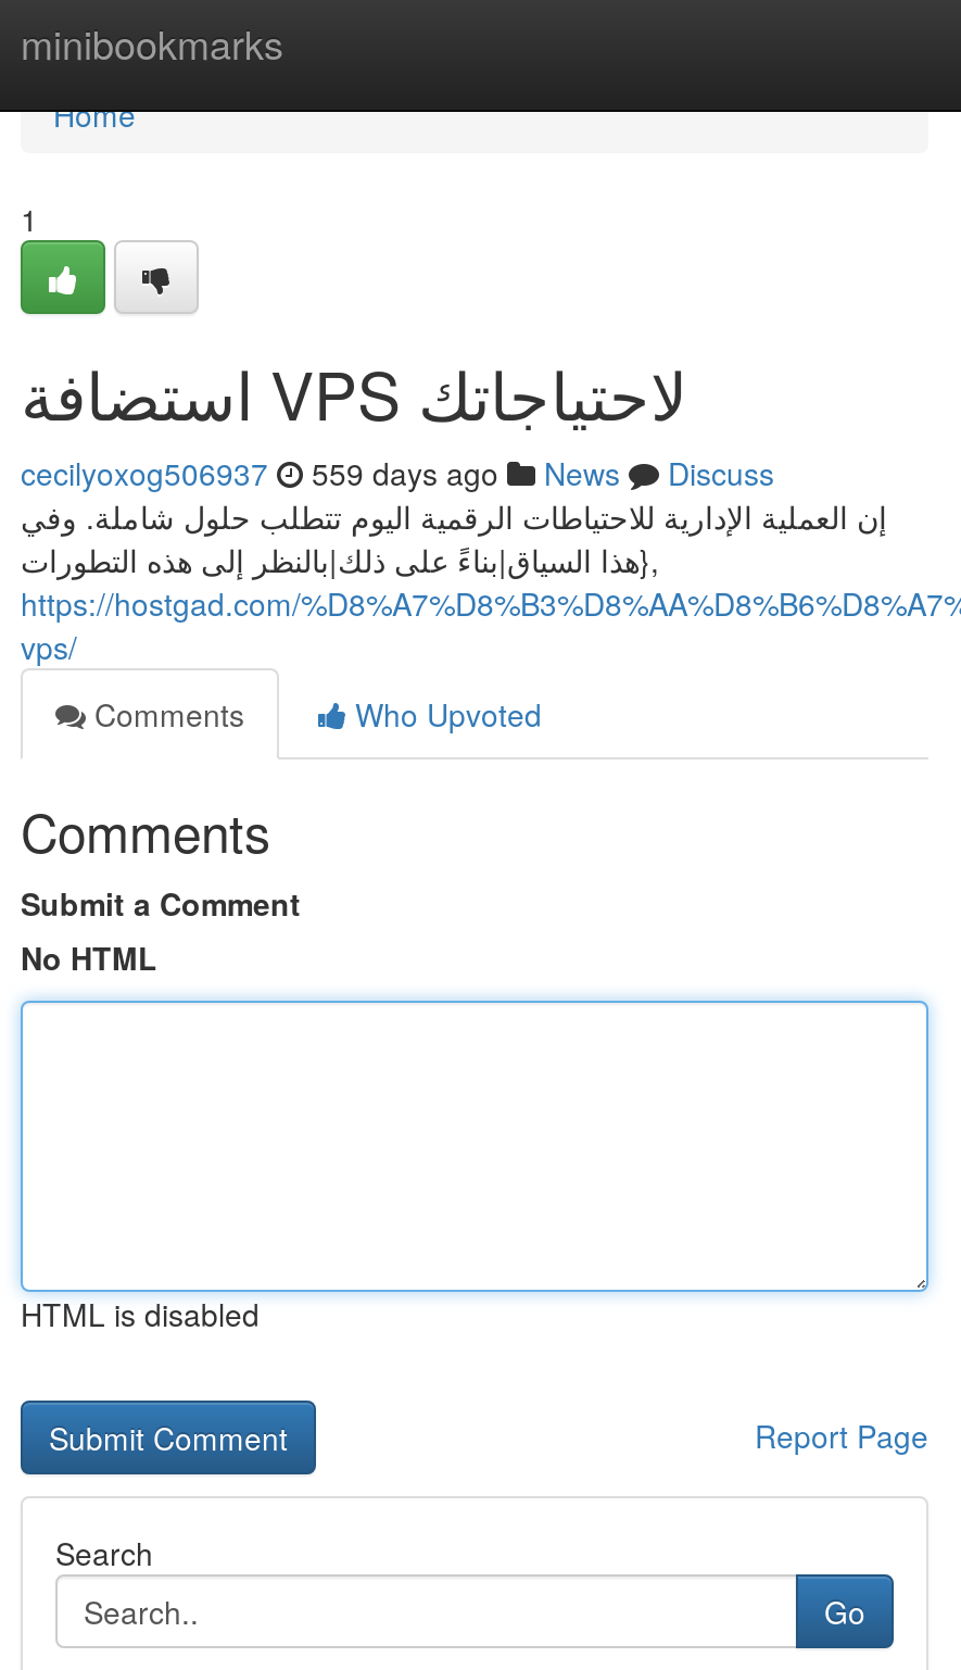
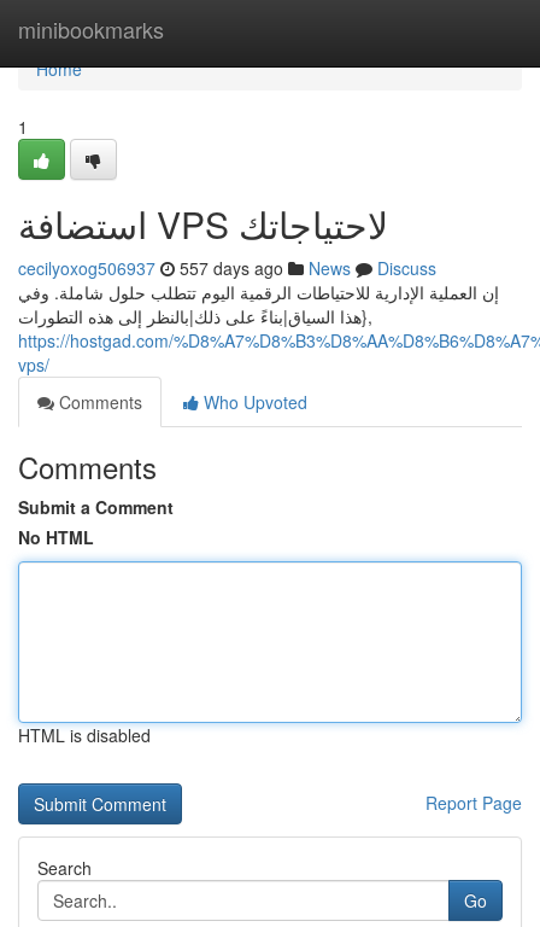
- cecilyoxog506937 559 days ago News Discuss
+ cecilyoxog506937 557 days ago News Discuss
